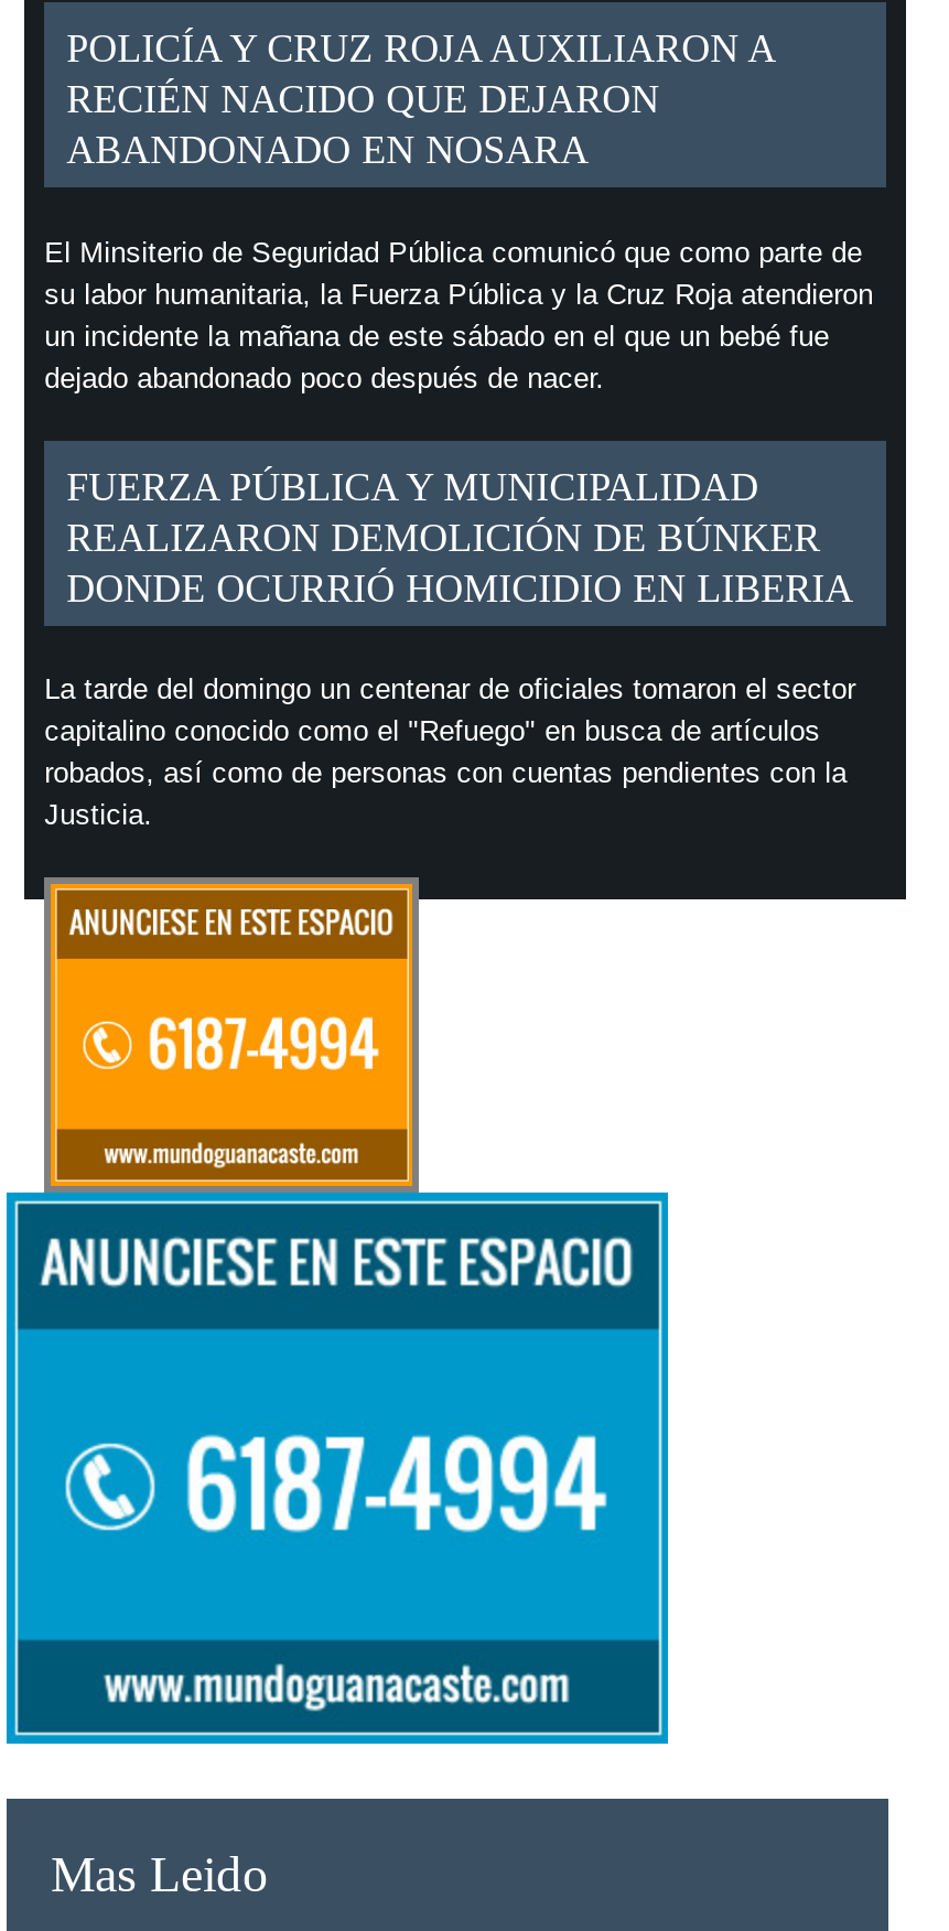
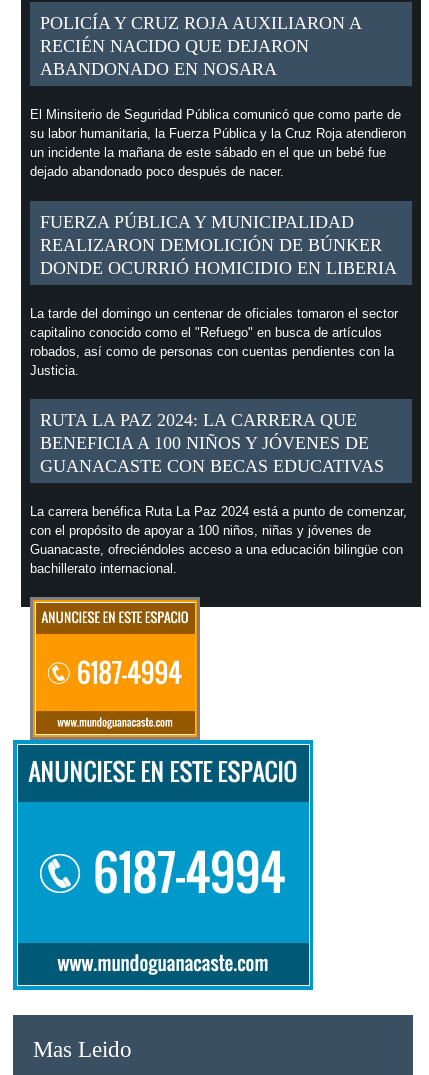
+ RUTA LA PAZ 2024: LA CARRERA QUE
+ BENEFICIA A 100 NIÑOS Y JÓVENES DE
+ GUANACASTE CON BECAS EDUCATIVAS
+ La carrera benéfica Ruta La Paz 2024 está a punto de comenzar,
+ con el propósito de apoyar a 100 niños, niñas y jóvenes de
+ Guanacaste, ofreciéndoles acceso a una educación bilingüe con
+ bachillerato internacional.
